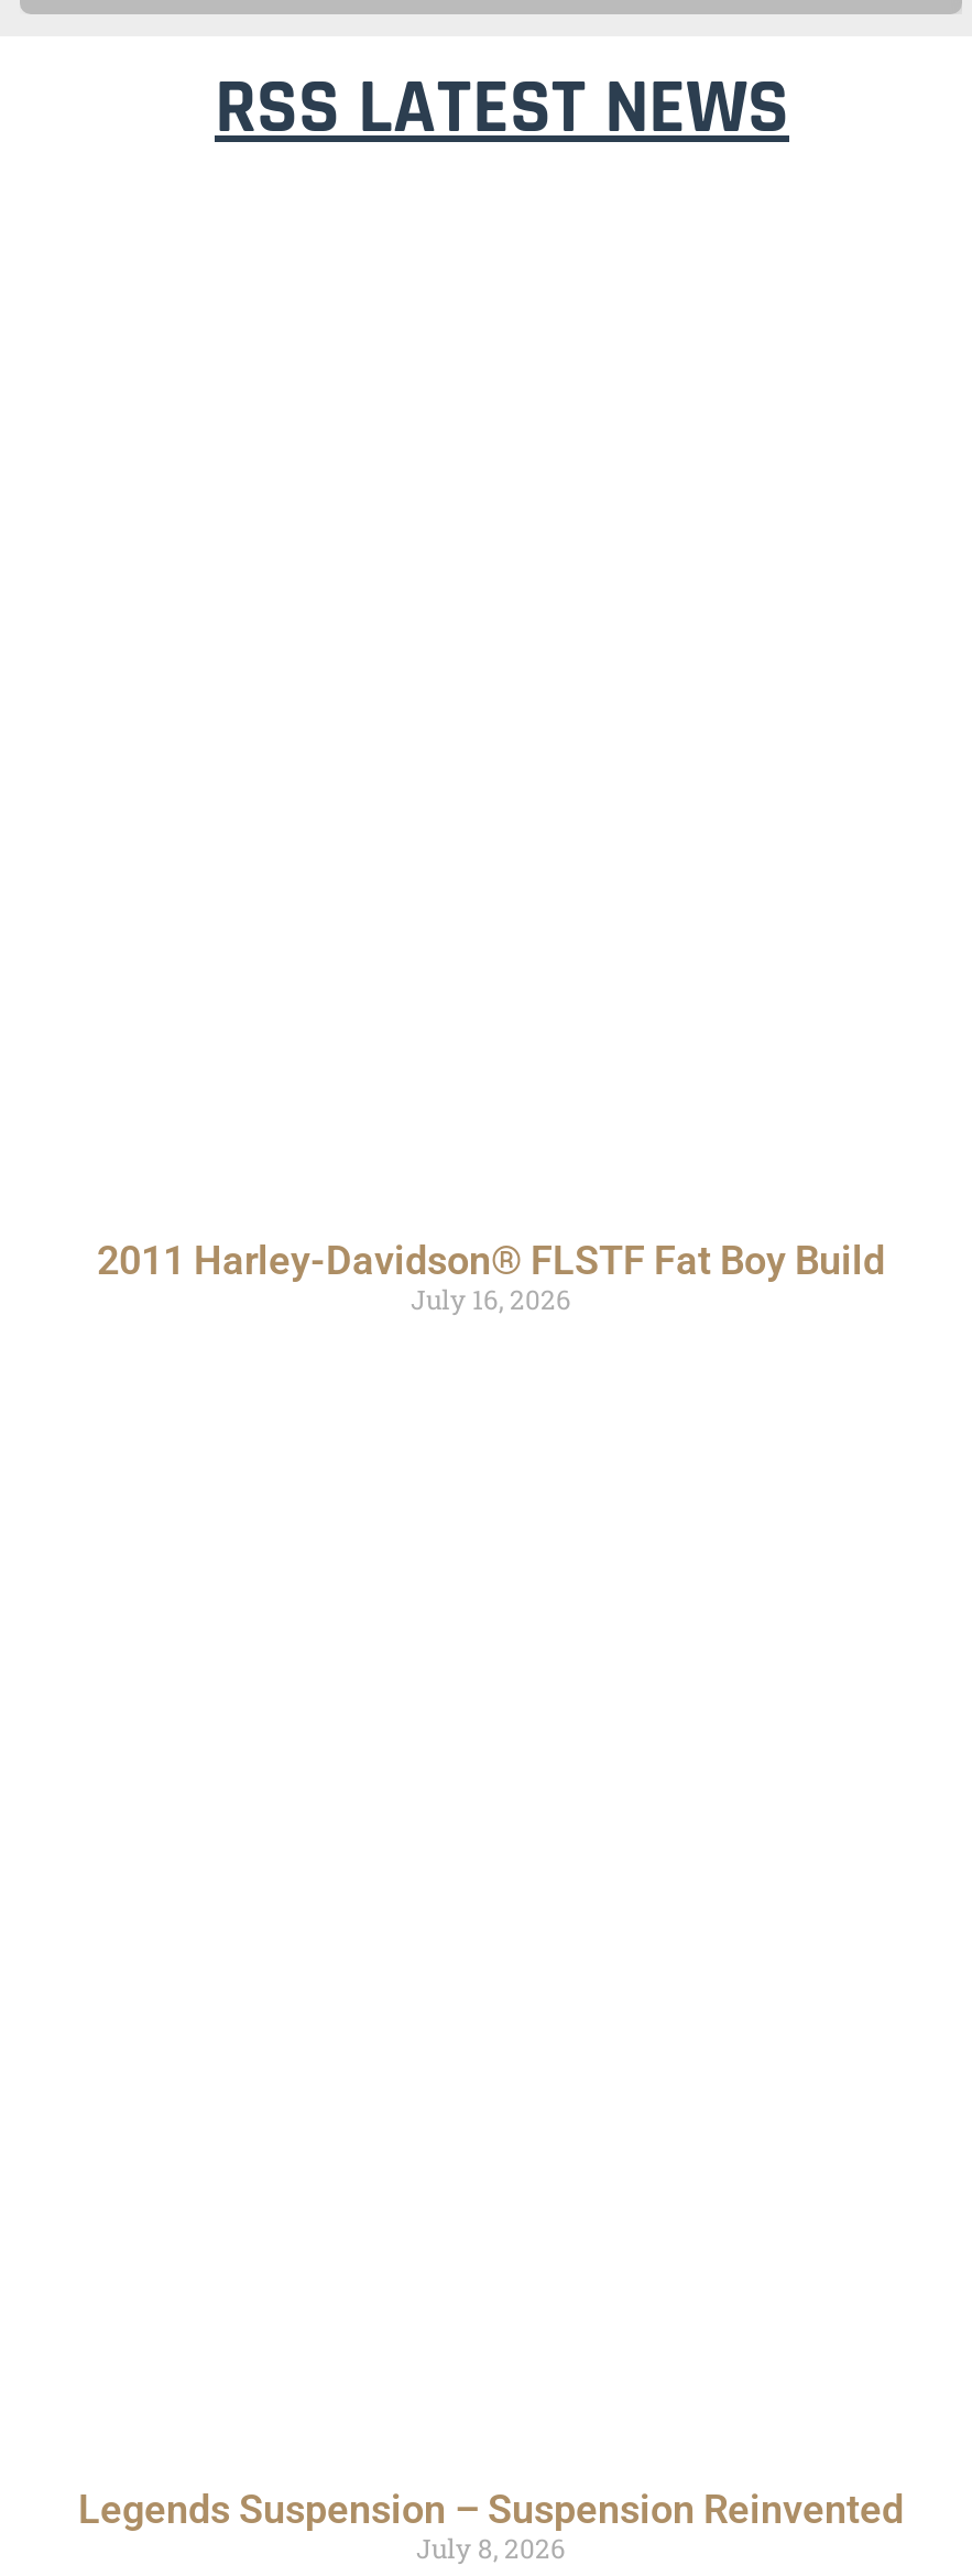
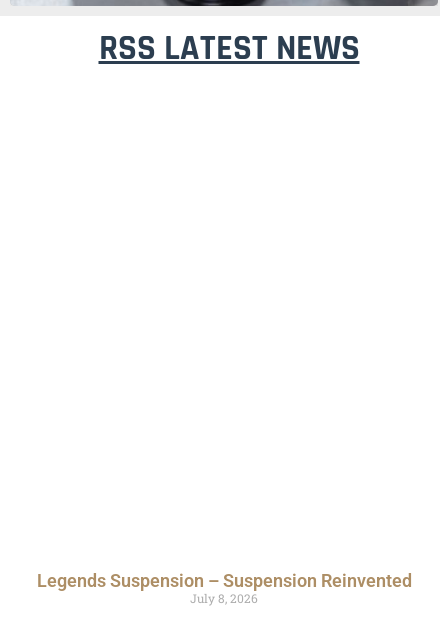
- 2011 Harley-Davidson® FLSTF Fat Boy Build
- July 16, 2026
